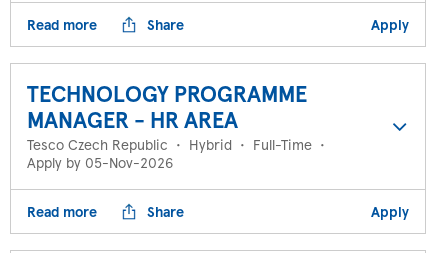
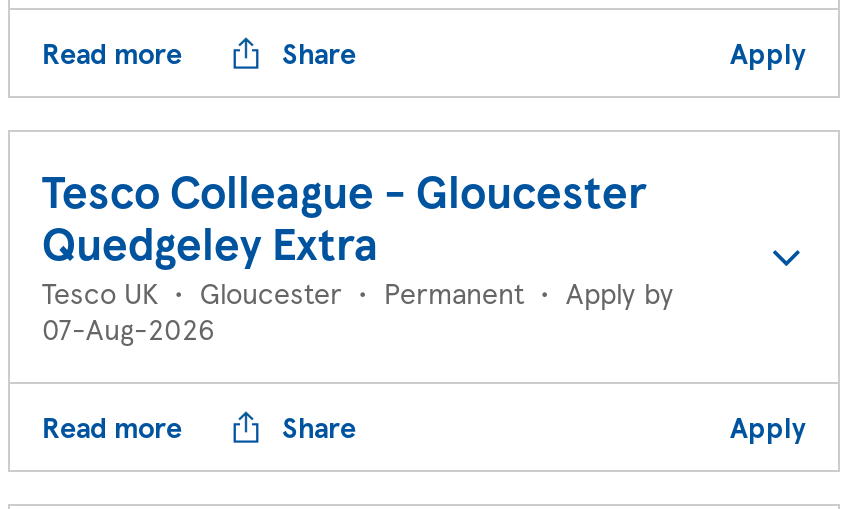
- TECHNOLOGY PROGRAMME
- MANAGER - HR AREA
- Tesco Czech Republic • Hybrid • Full-Time •
- Apply by 05-Nov-2026
+ Tesco Colleague - Gloucester
+ Quedgeley Extra
+ Tesco UK • Gloucester • Permanent • Apply by
+ 07-Aug-2026
